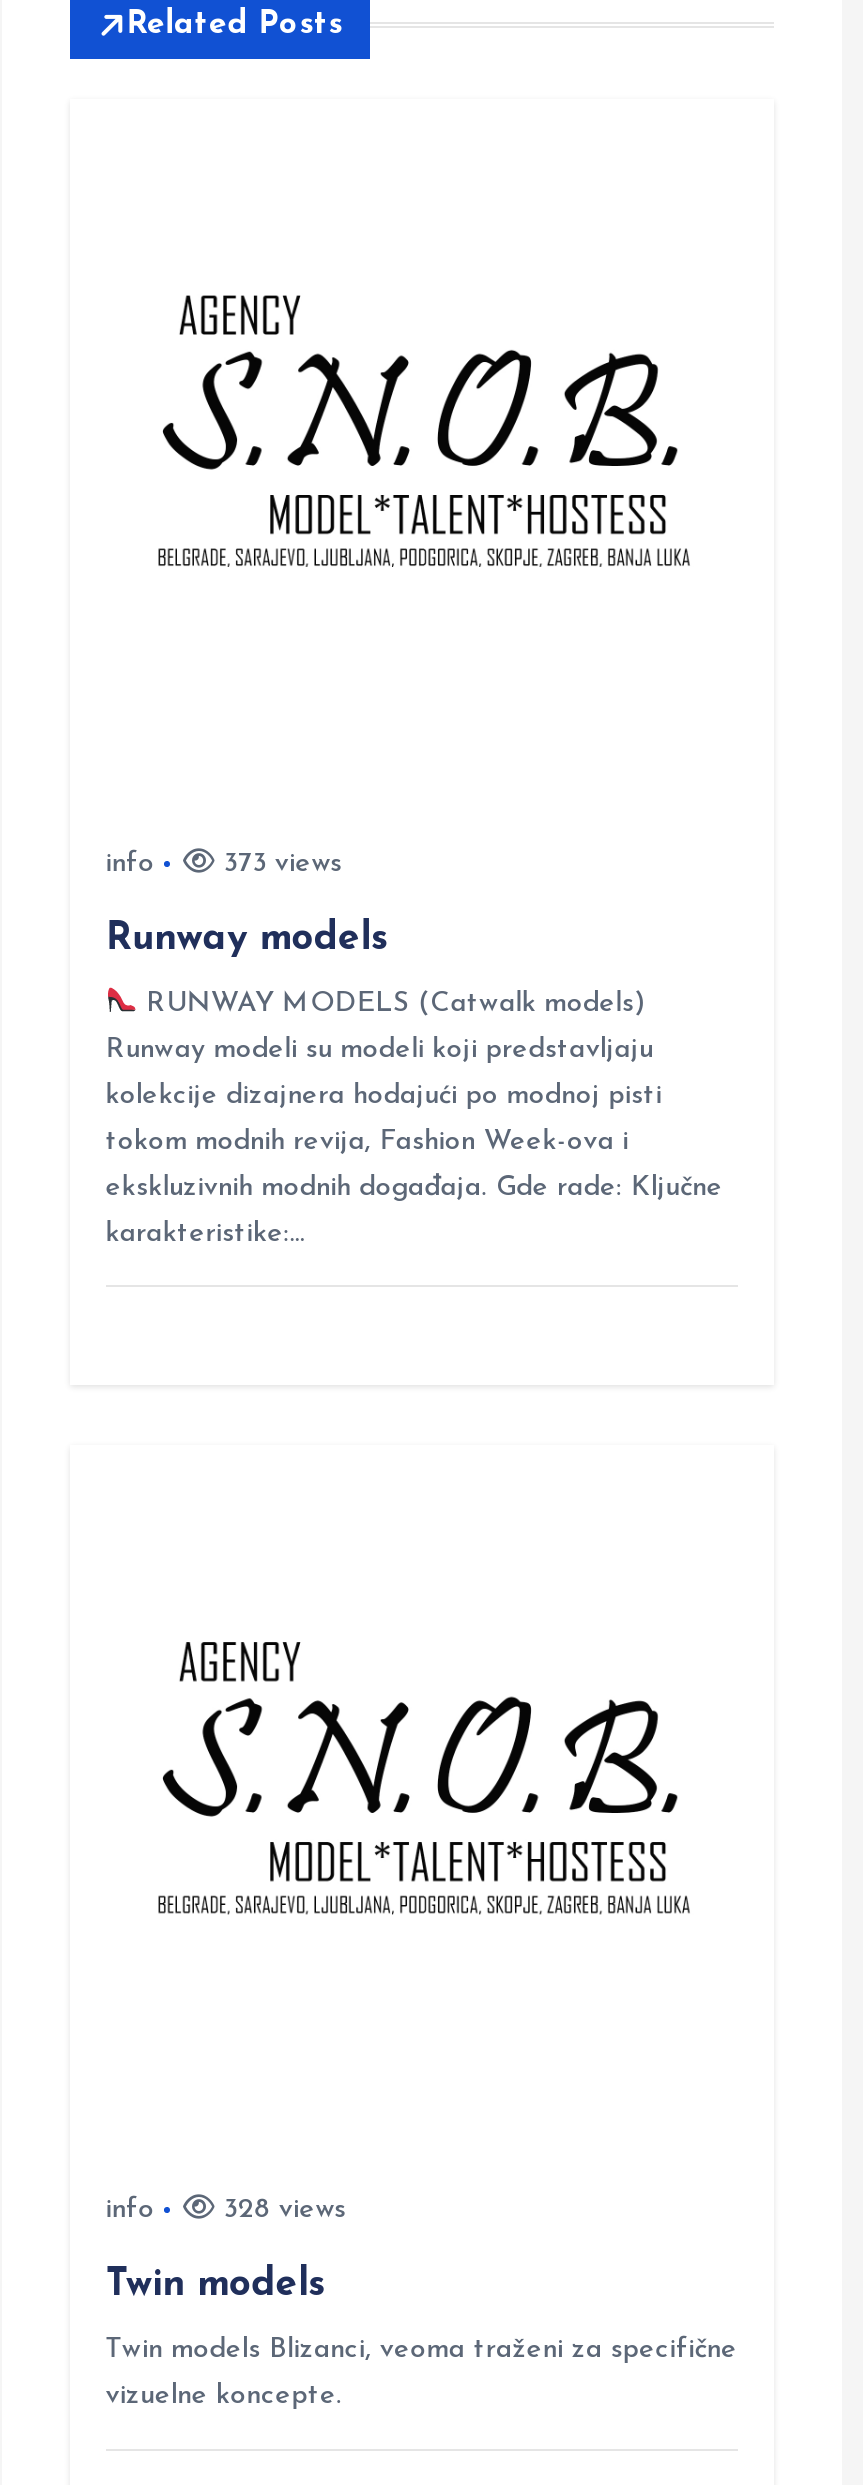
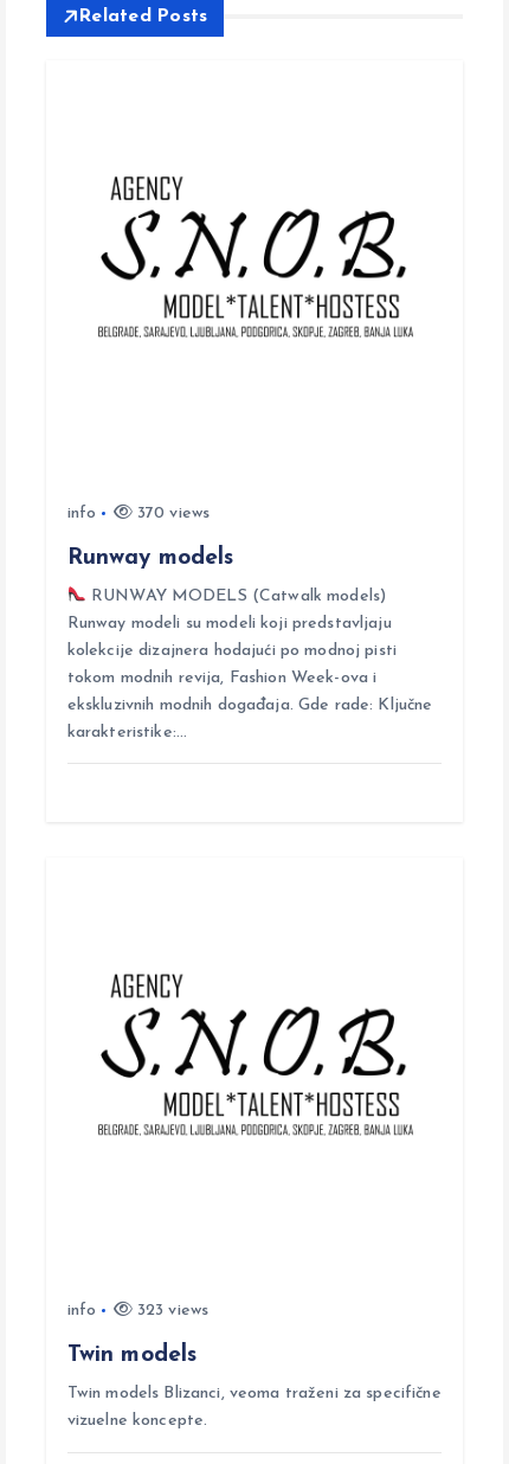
- 373 views
+ 370 views

- 328 views
+ 323 views
